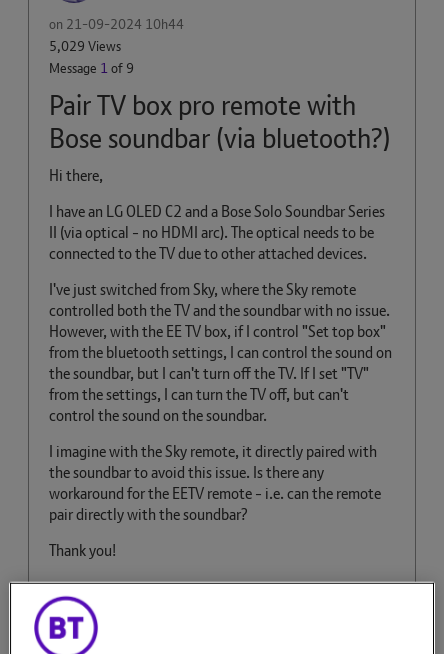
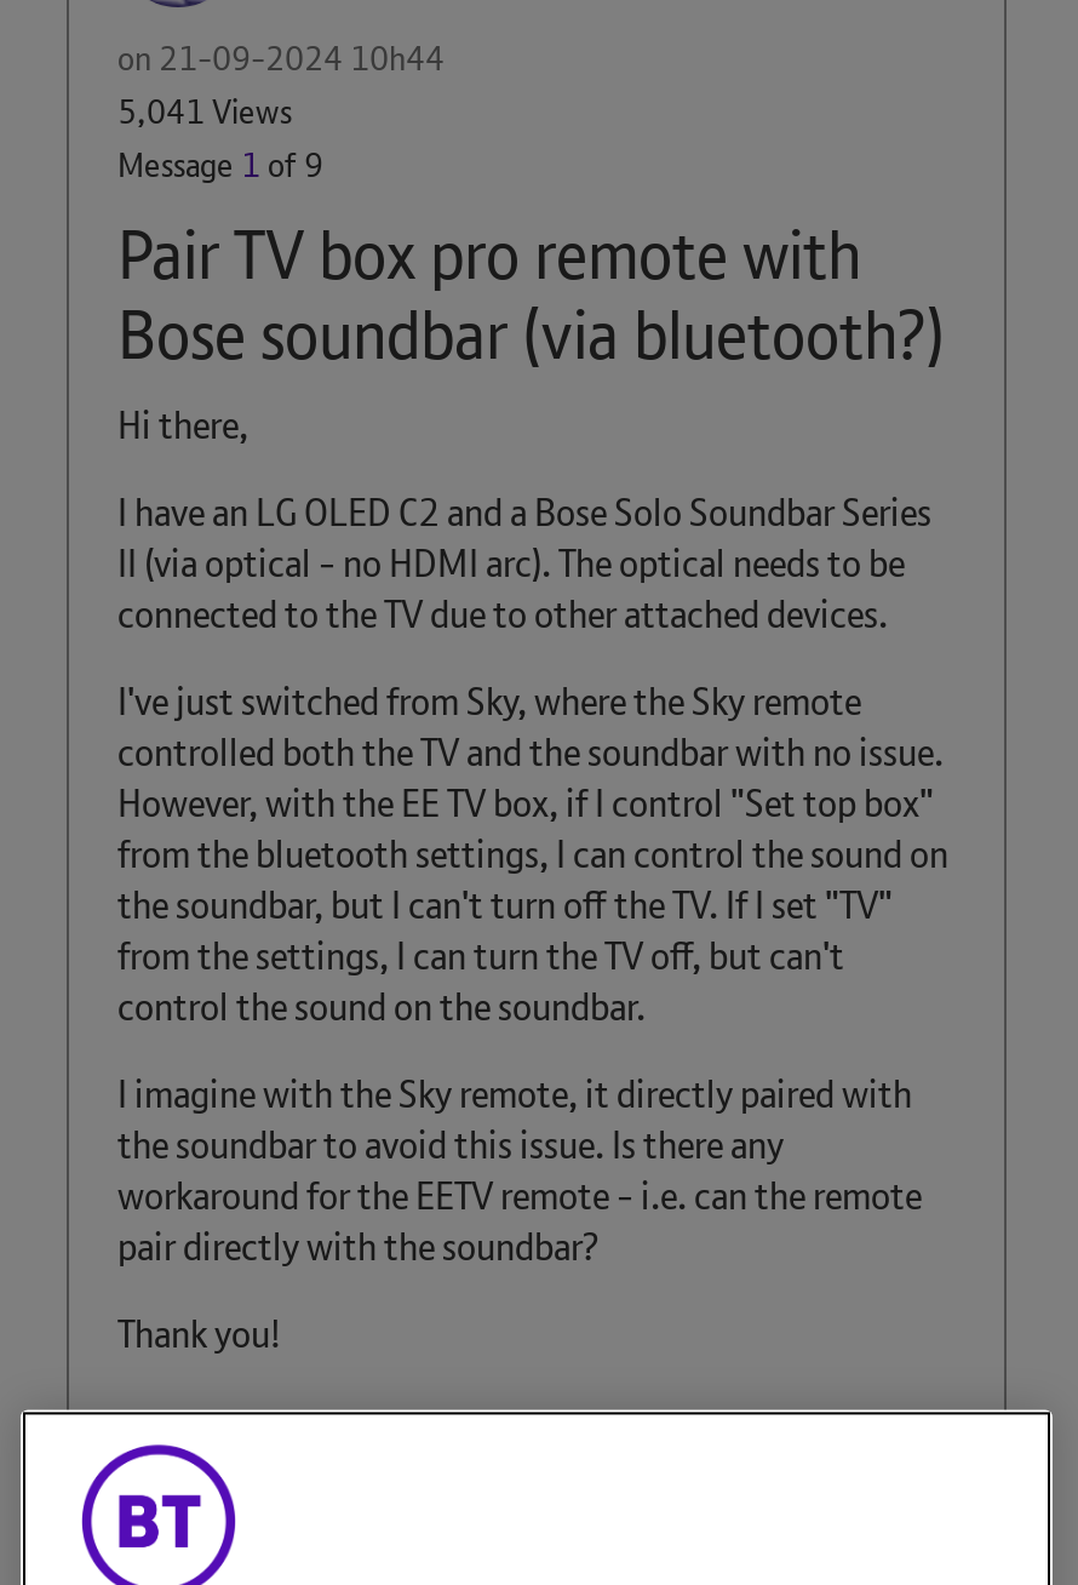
- 5,029 Views
+ 5,041 Views
